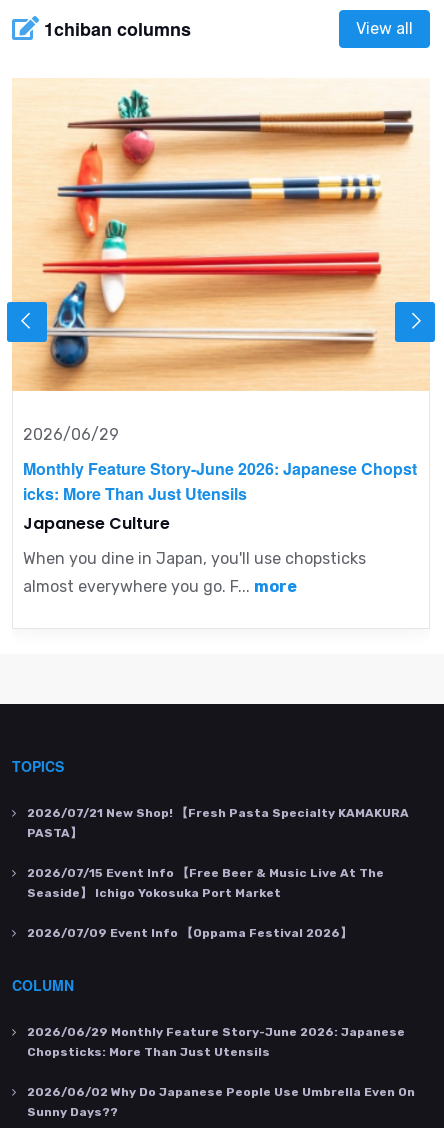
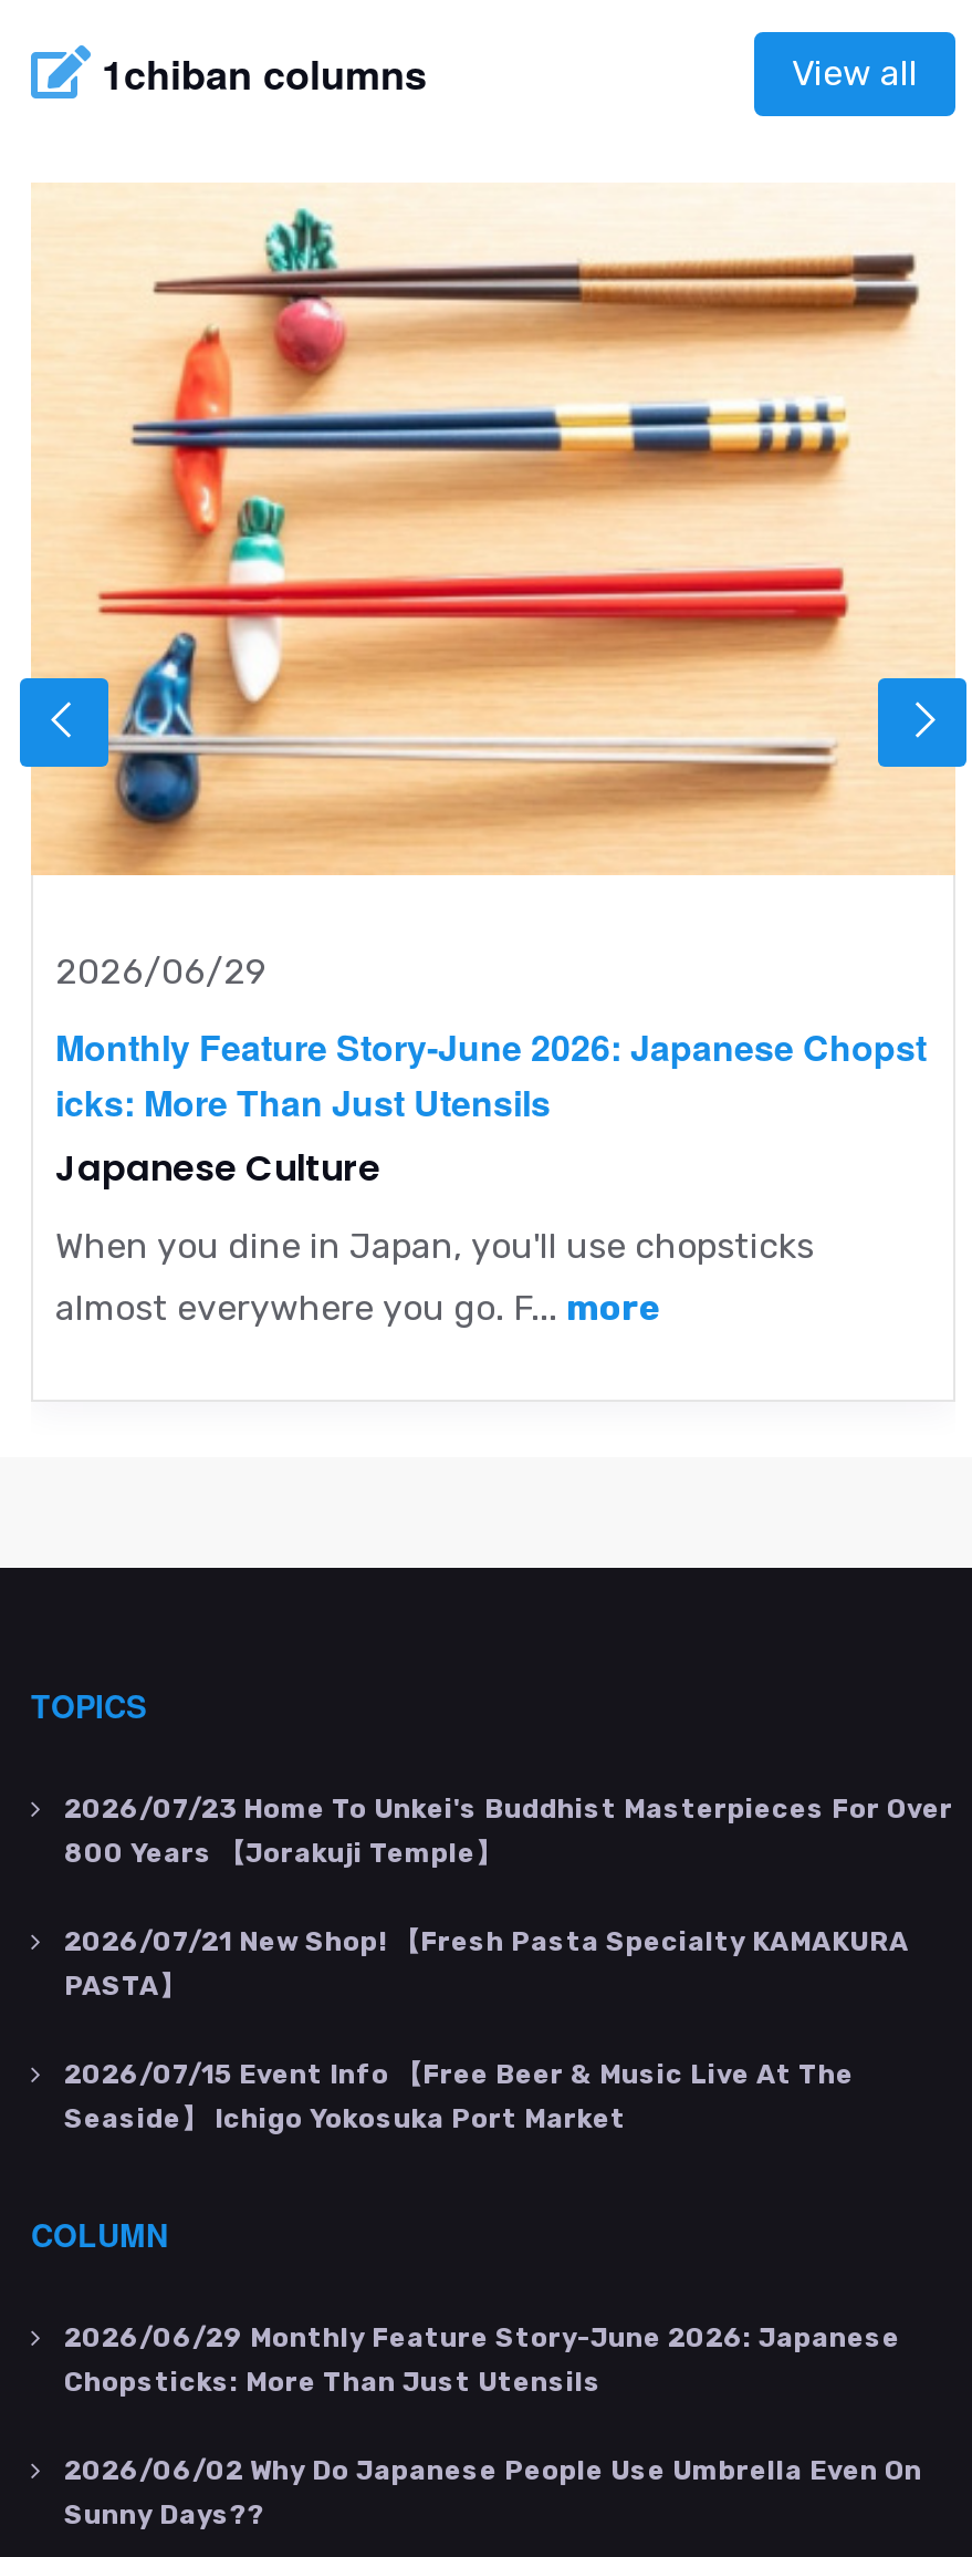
+ 2026/07/23 Home To Unkei's Buddhist Masterpieces For Over
+ 800 Years 【Jorakuji Temple】

moved down: 2026/07/21 New Shop! 【Fresh Pasta Specialty KAMAKURA | PASTA】 | 2026/07/15 Event Info 【Free Beer & Music Live At The | Seaside】 Ichigo Yokosuka Port Market

- 2026/07/09 Event Info 【Oppama Festival 2026】
